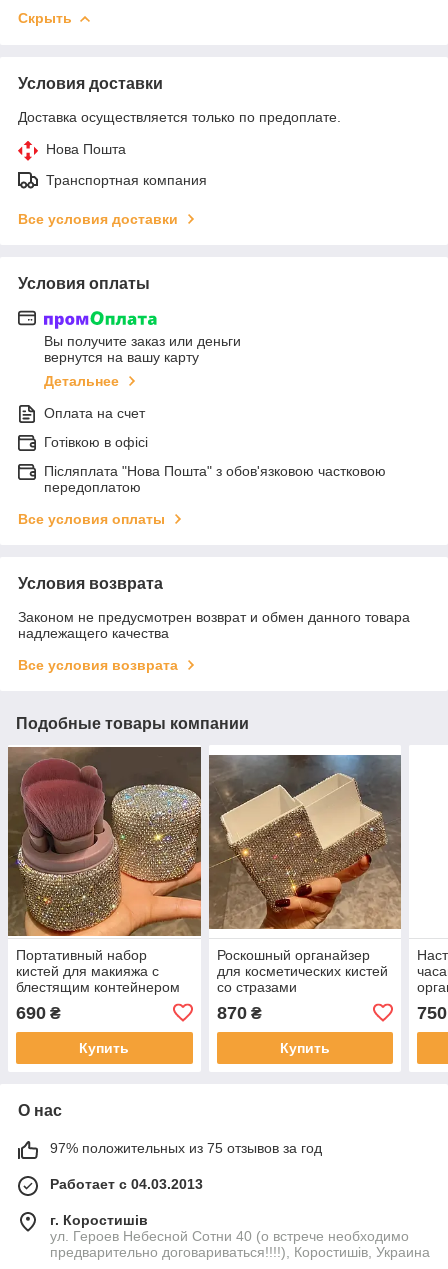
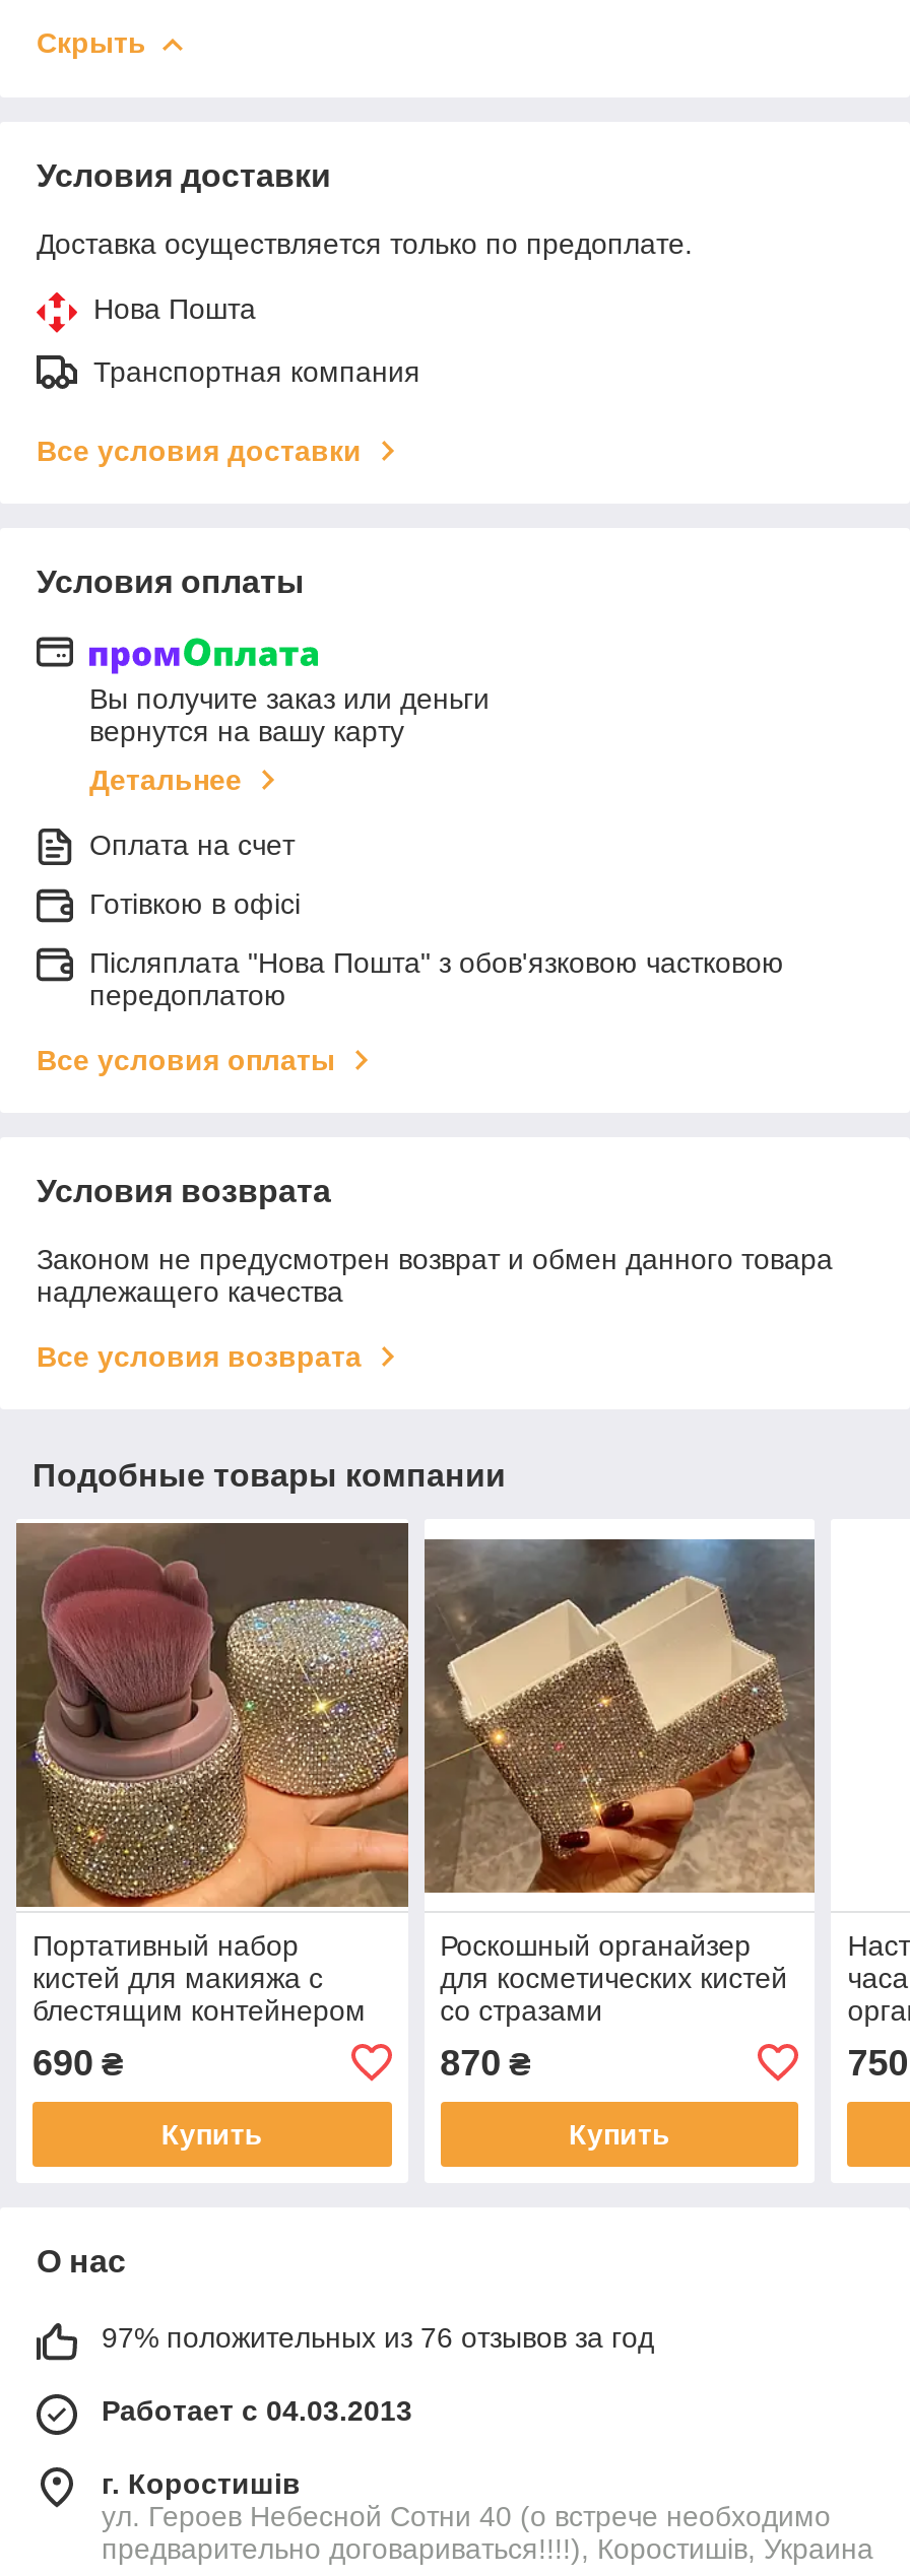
- 97% положительных из 75 отзывов за год
+ 97% положительных из 76 отзывов за год
